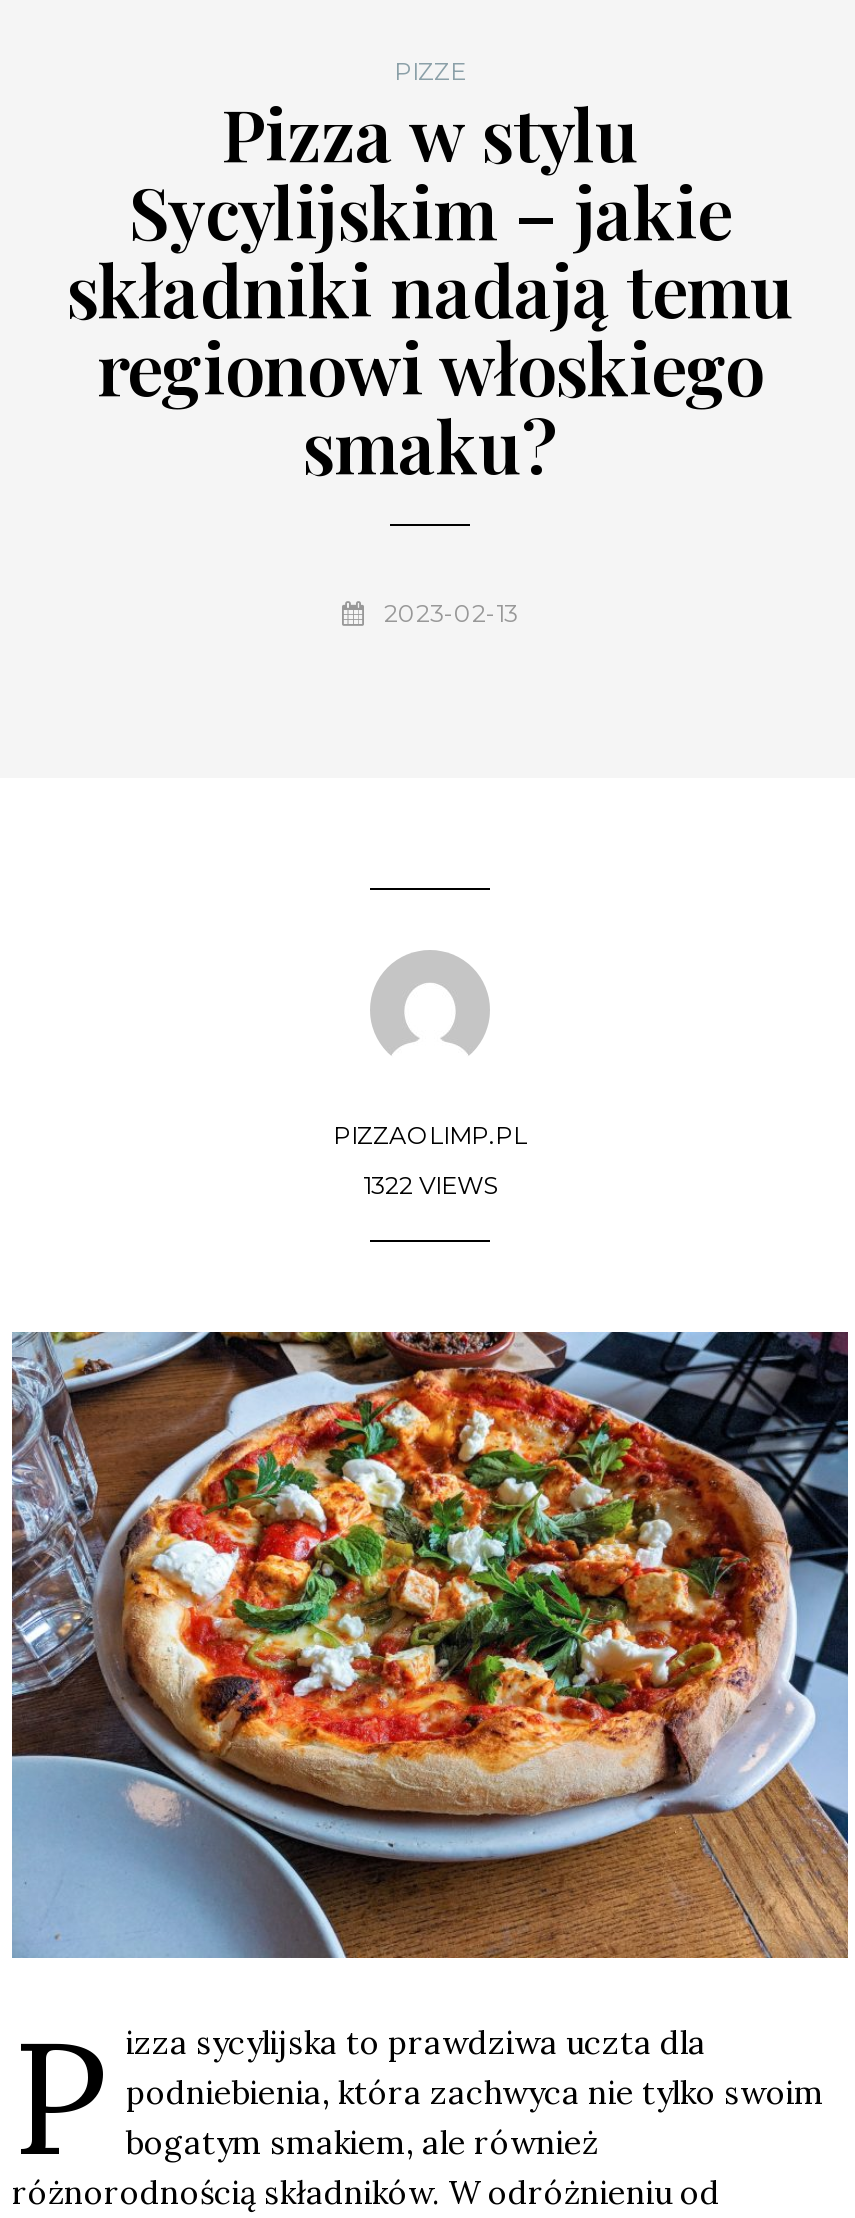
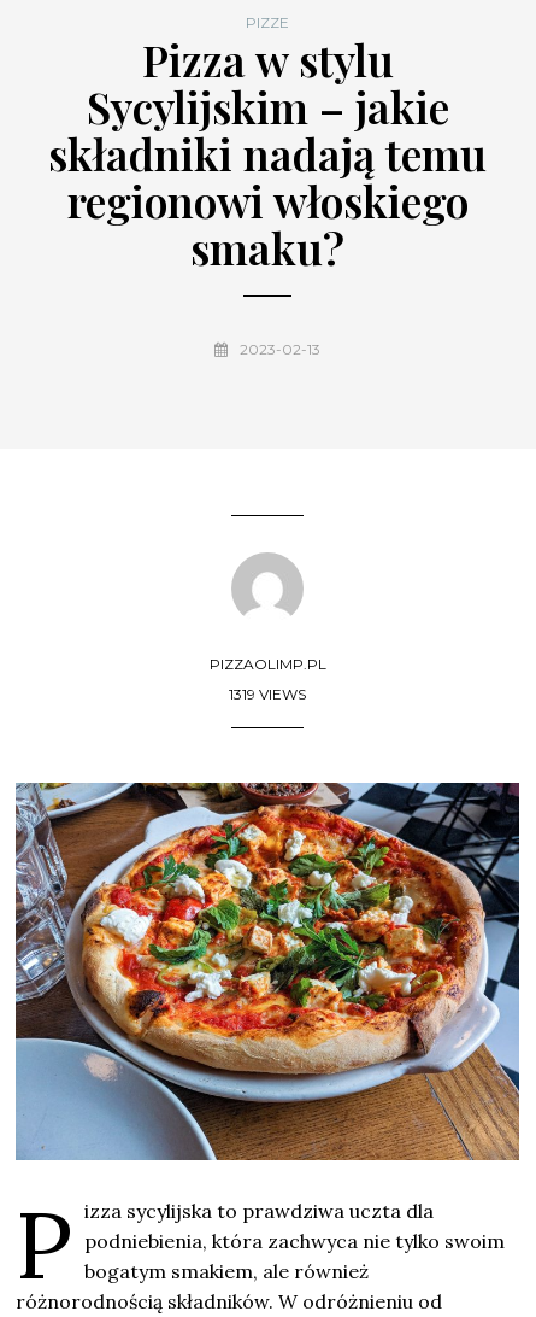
- 1322 VIEWS
+ 1319 VIEWS
